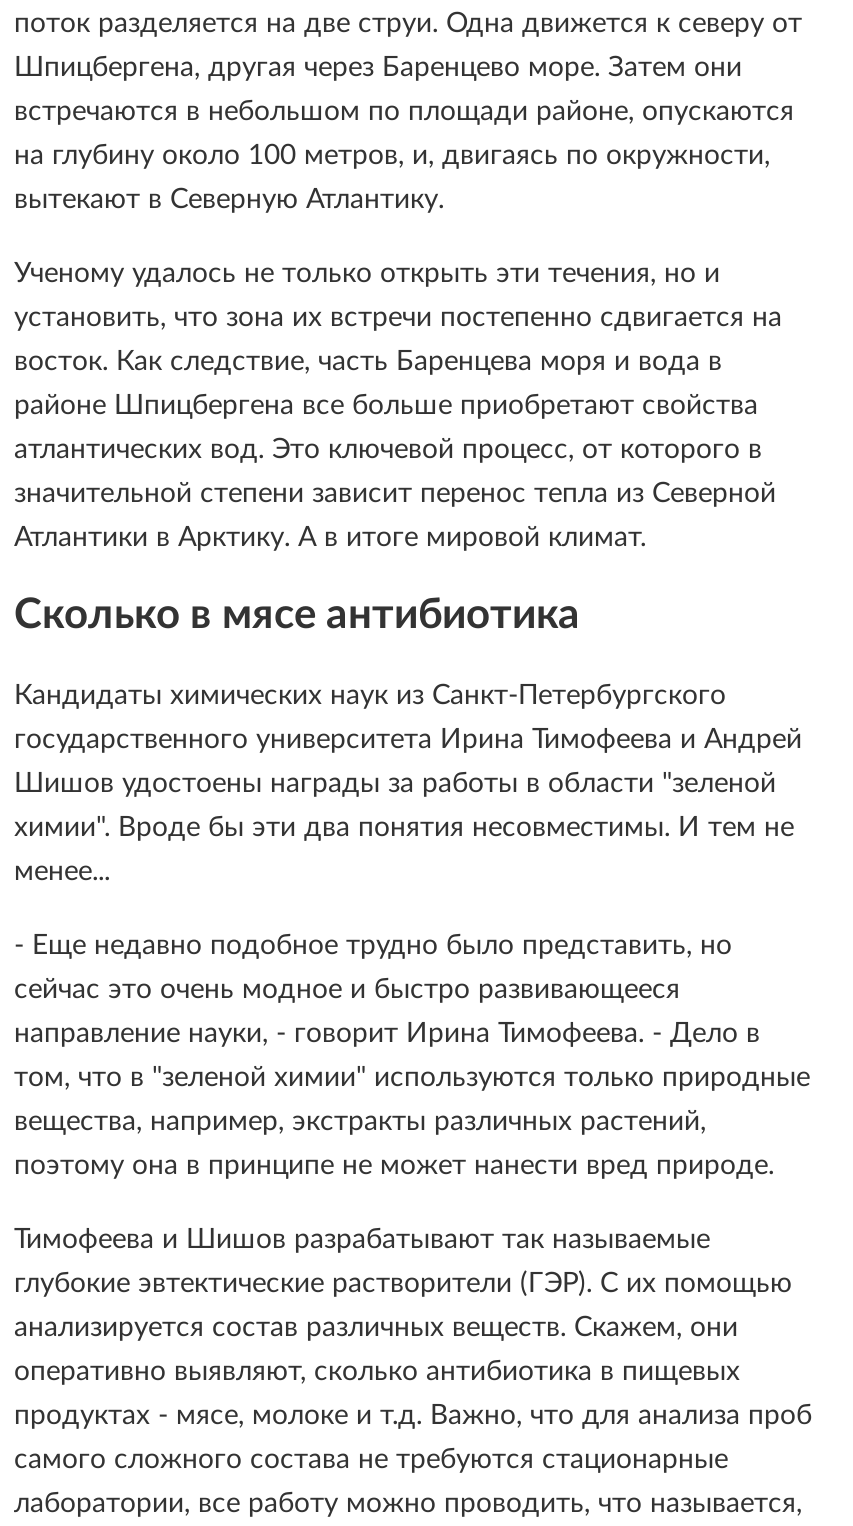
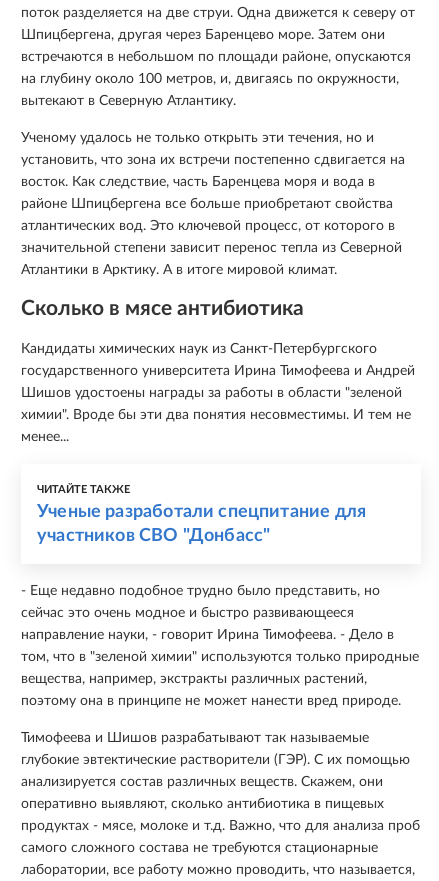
+ ЧИТАЙТЕ ТАКЖЕ
+ Ученые разработали спецпитание для
+ участников СВО "Донбасс"
